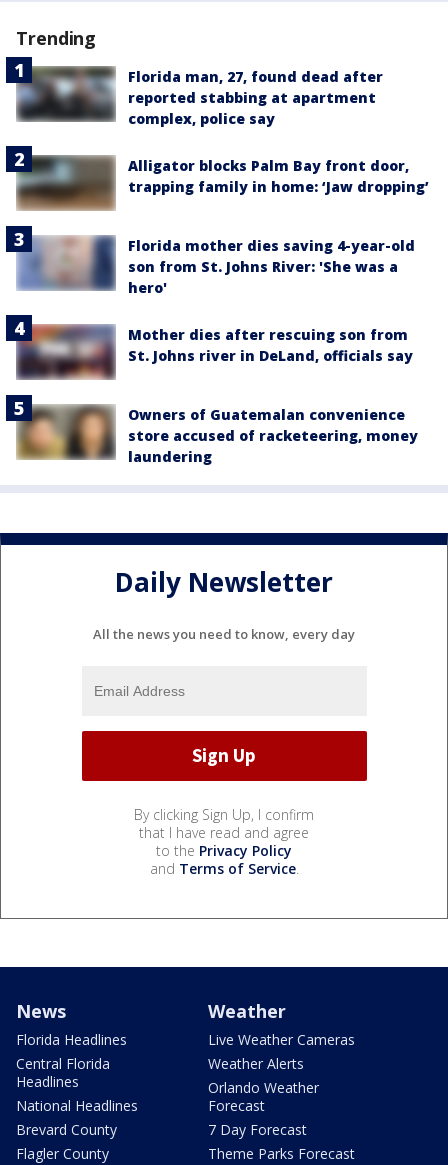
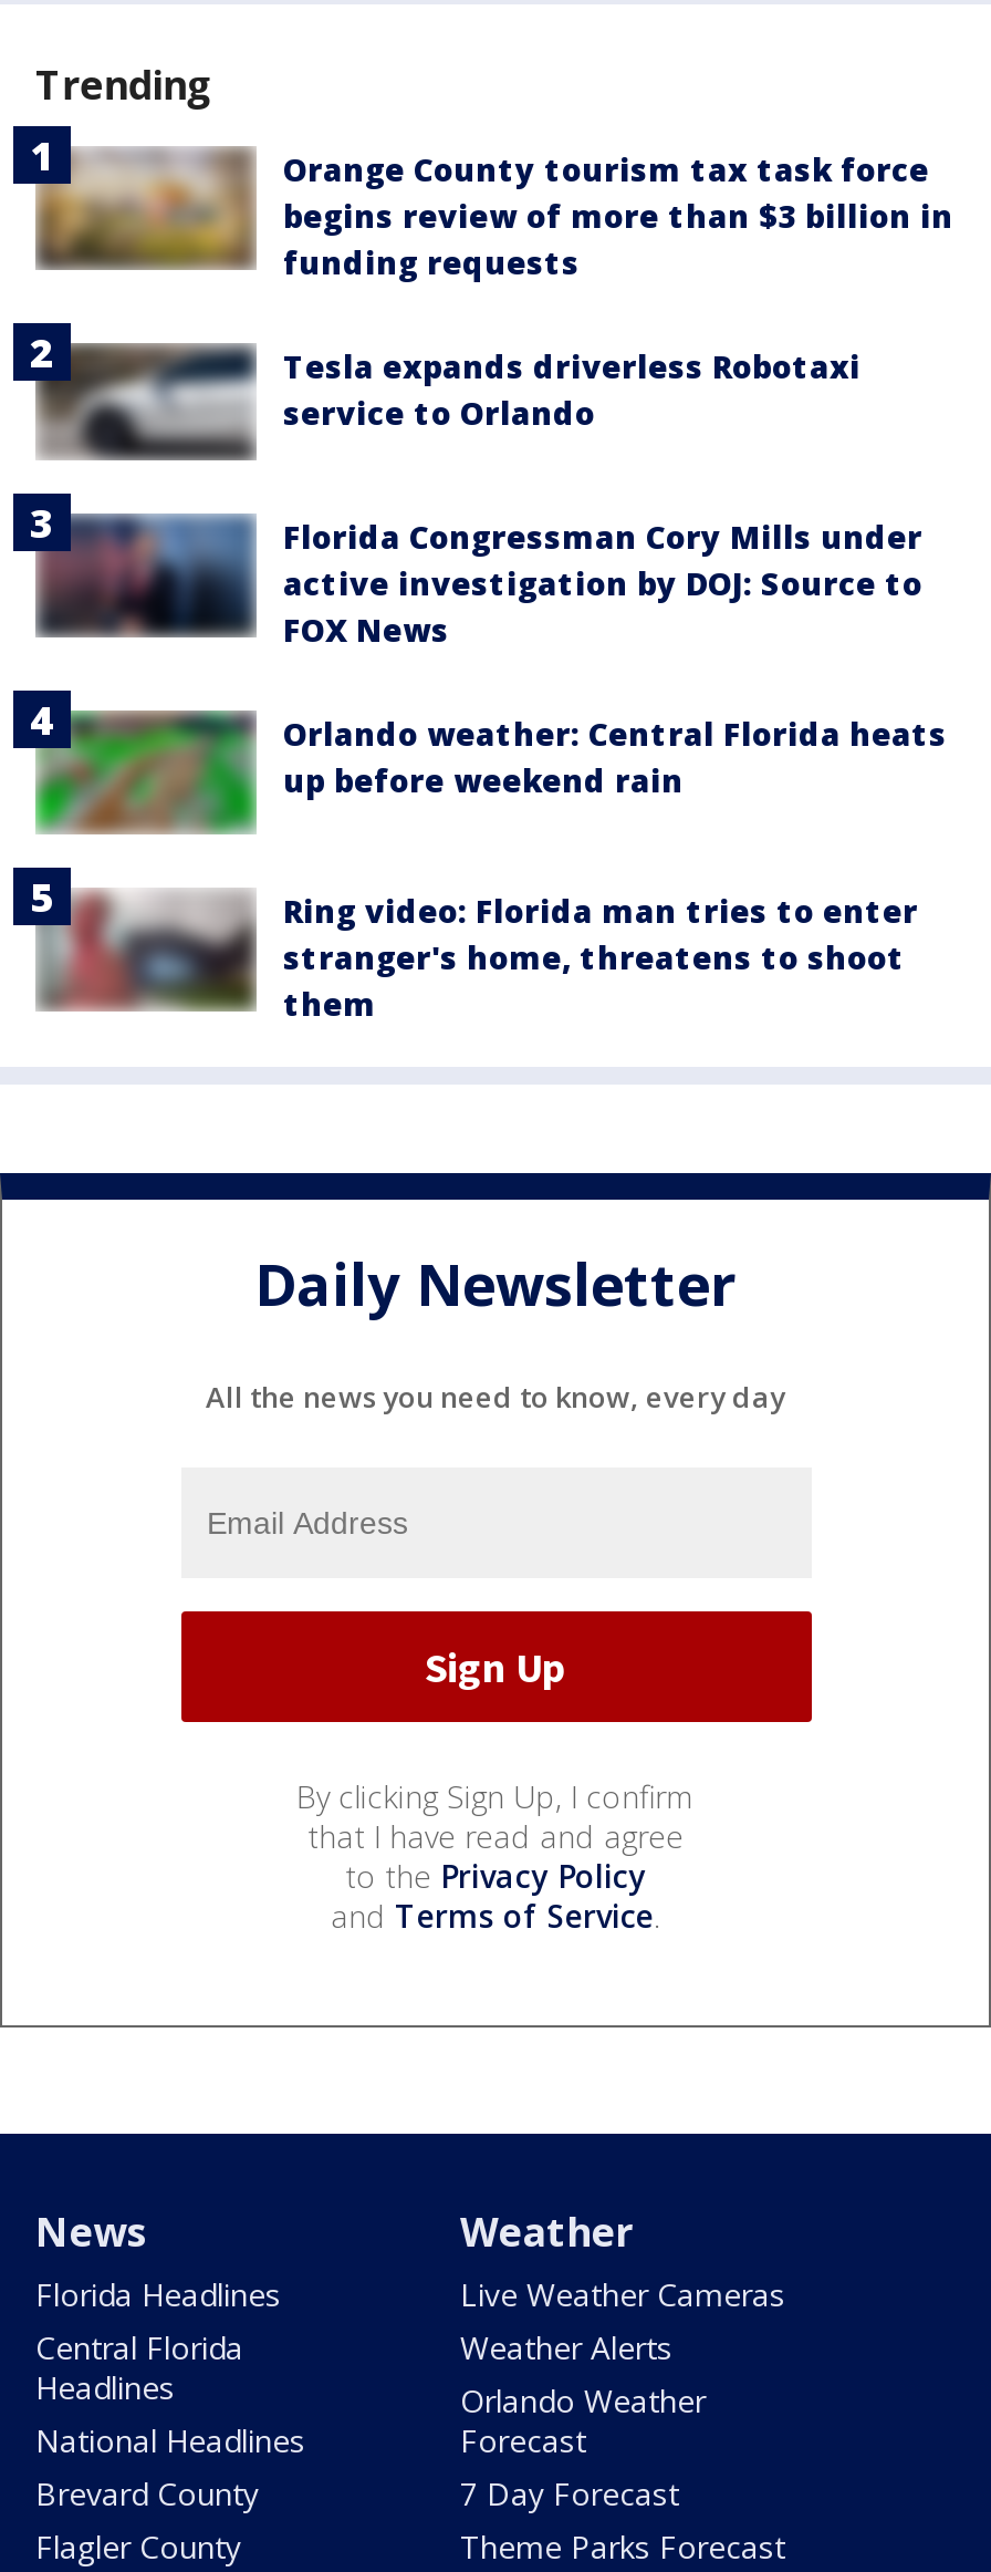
- [image]
- Florida man, 27, found dead after
- reported stabbing at apartment
- complex, police say
+ [image]
+ Orange County tourism tax task force
+ begins review of more than $3 billion in
+ funding requests

- [image]
- Alligator blocks Palm Bay front door,
- trapping family in home: ‘Jaw dropping’
+ [image]
+ Tesla expands driverless Robotaxi
+ service to Orlando

- [image]
- Florida mother dies saving 4-year-old
- son from St. Johns River: 'She was a
- hero'
+ [image]
+ Florida Congressman Cory Mills under
+ active investigation by DOJ: Source to
+ FOX News

- [image]
- Mother dies after rescuing son from
- St. Johns river in DeLand, officials say
+ [image]
+ Orlando weather: Central Florida heats
+ up before weekend rain

- [image]
- Owners of Guatemalan convenience
- store accused of racketeering, money
- laundering
+ [image]
+ Ring video: Florida man tries to enter
+ stranger's home, threatens to shoot
+ them
